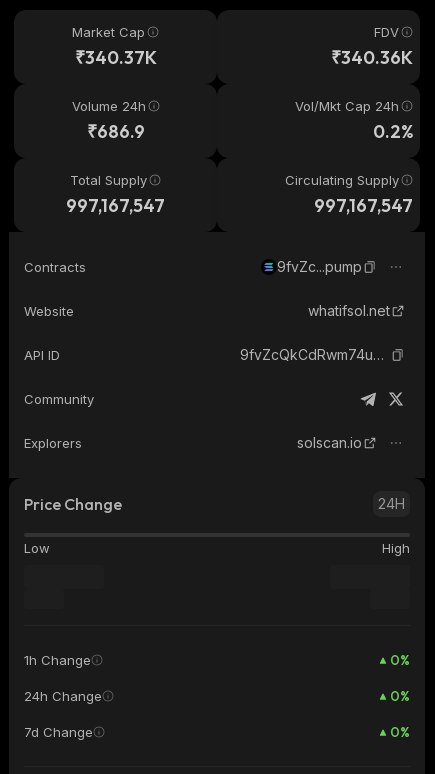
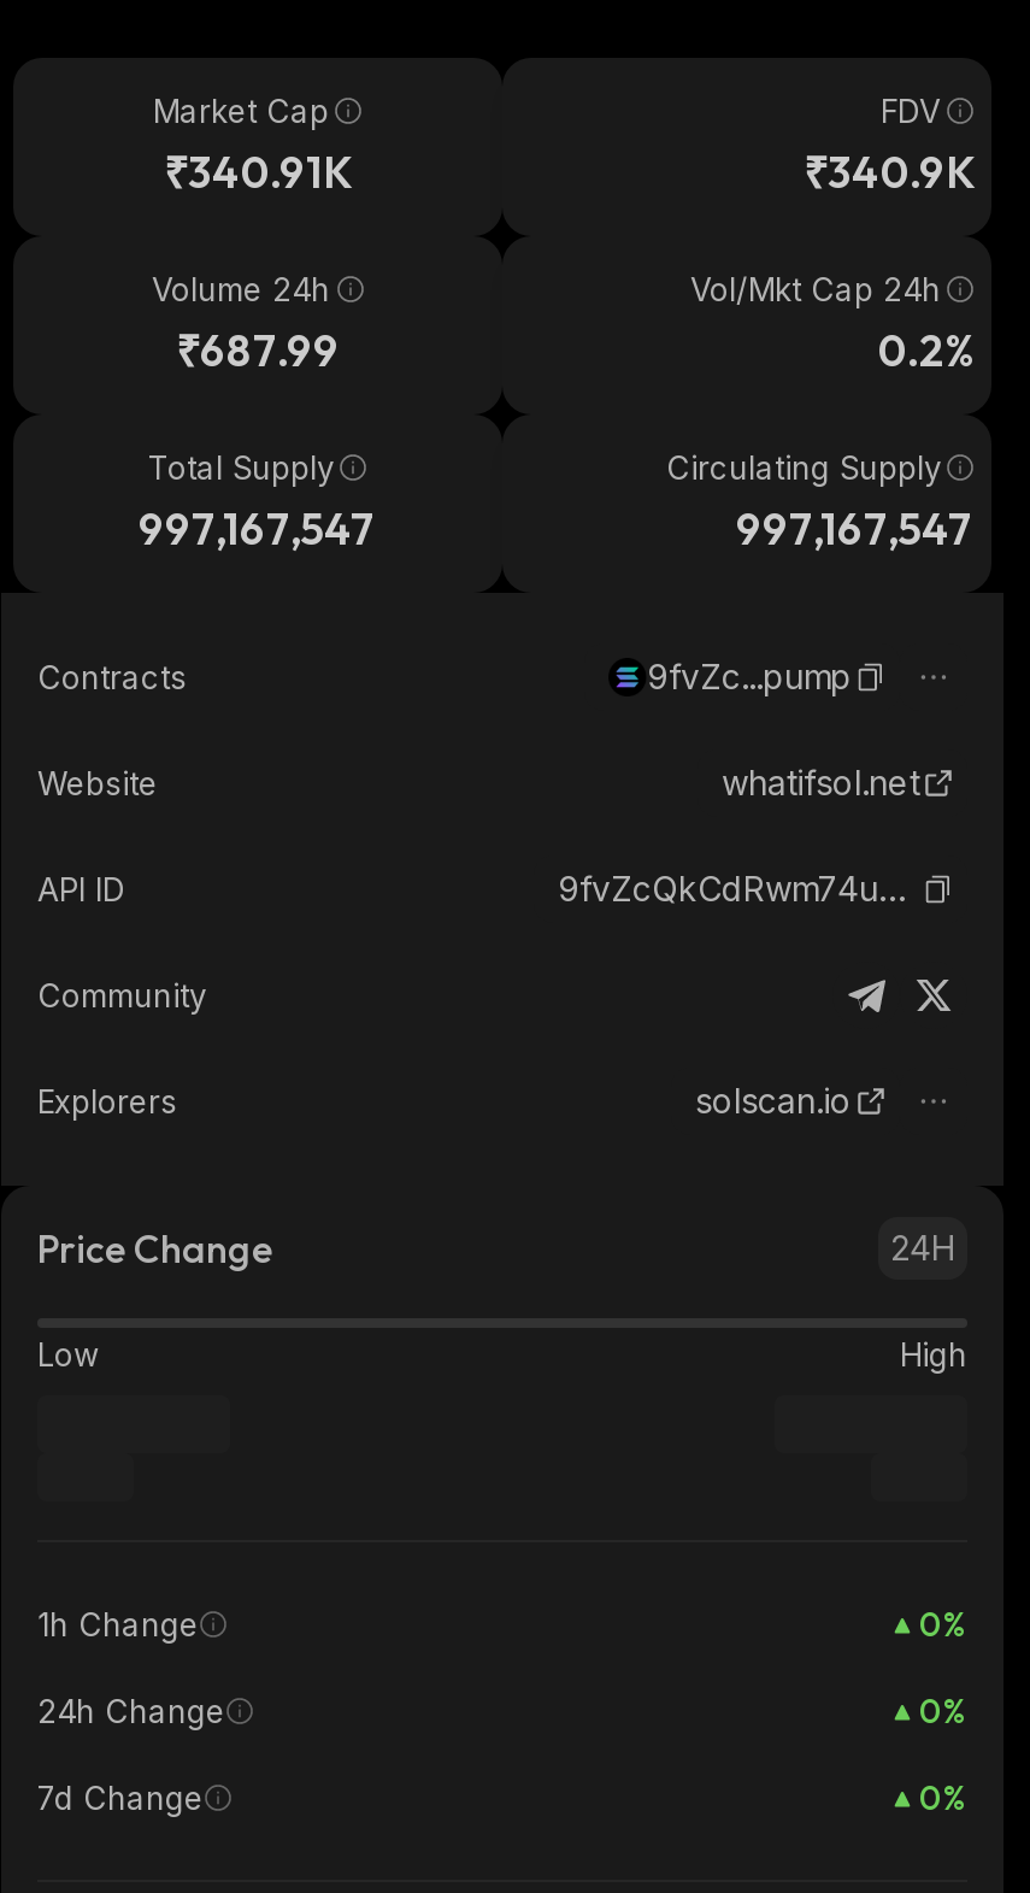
- ₹340.37K
+ ₹340.91K

- ₹340.36K
+ ₹340.9K

- ₹686.9
+ ₹687.99
